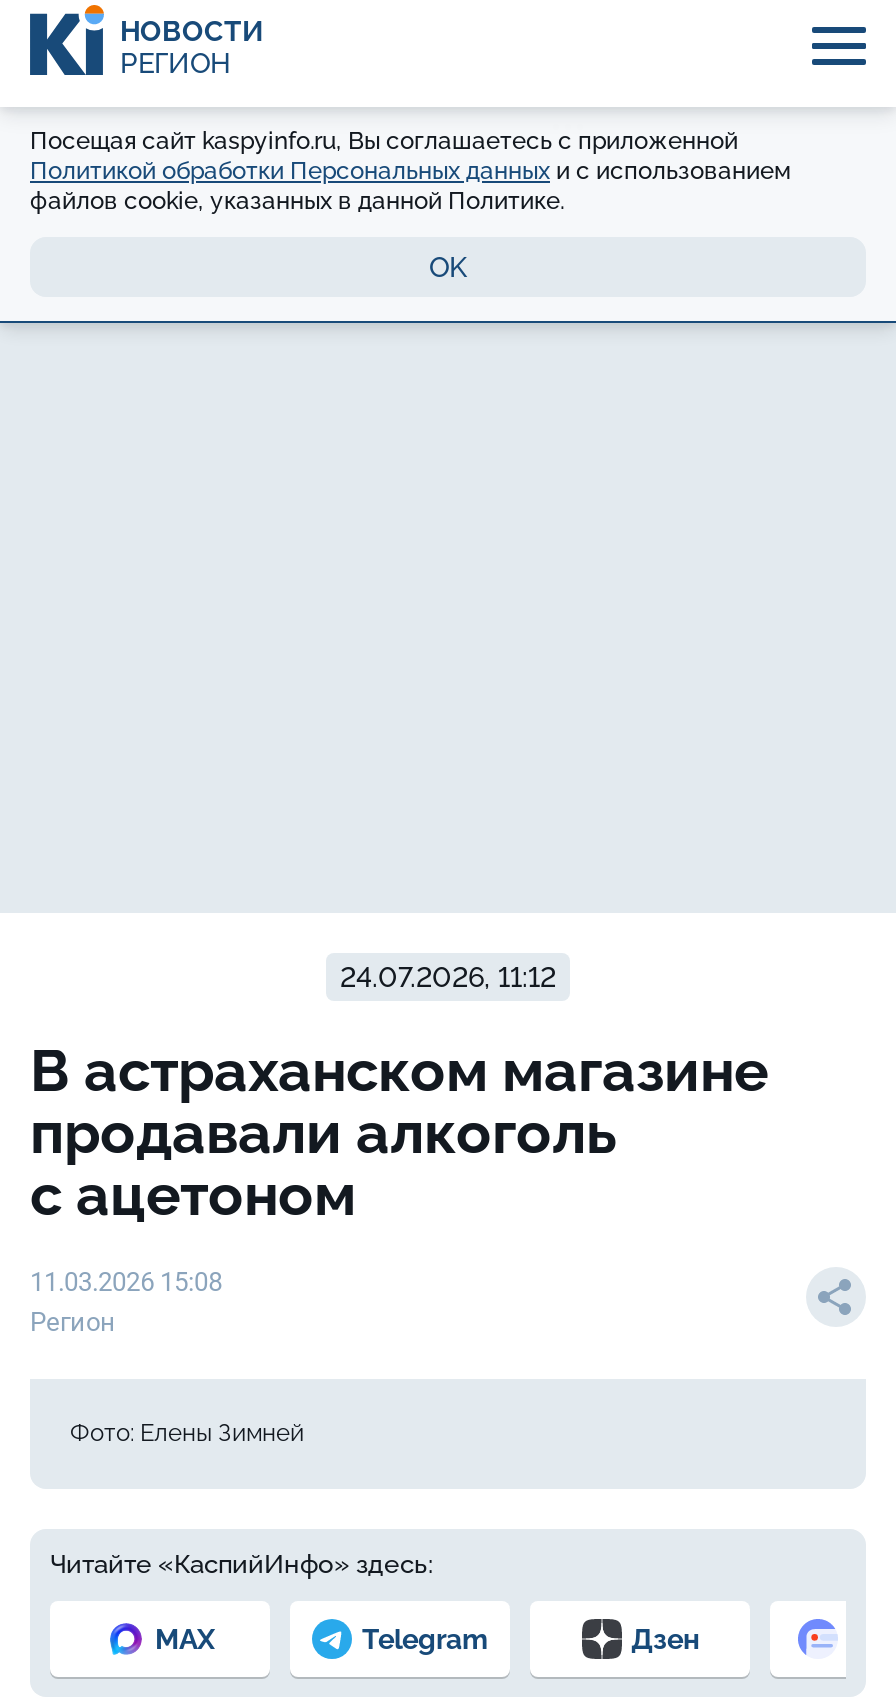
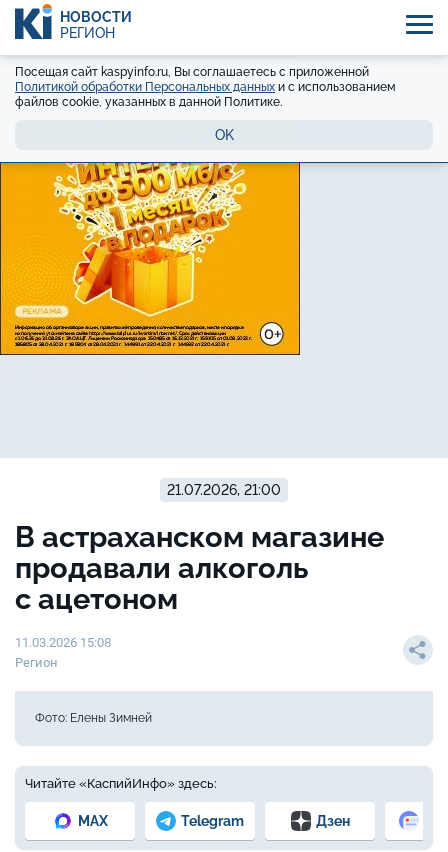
+ [image]

- 24.07.2026, 11:12
+ 21.07.2026, 21:00
